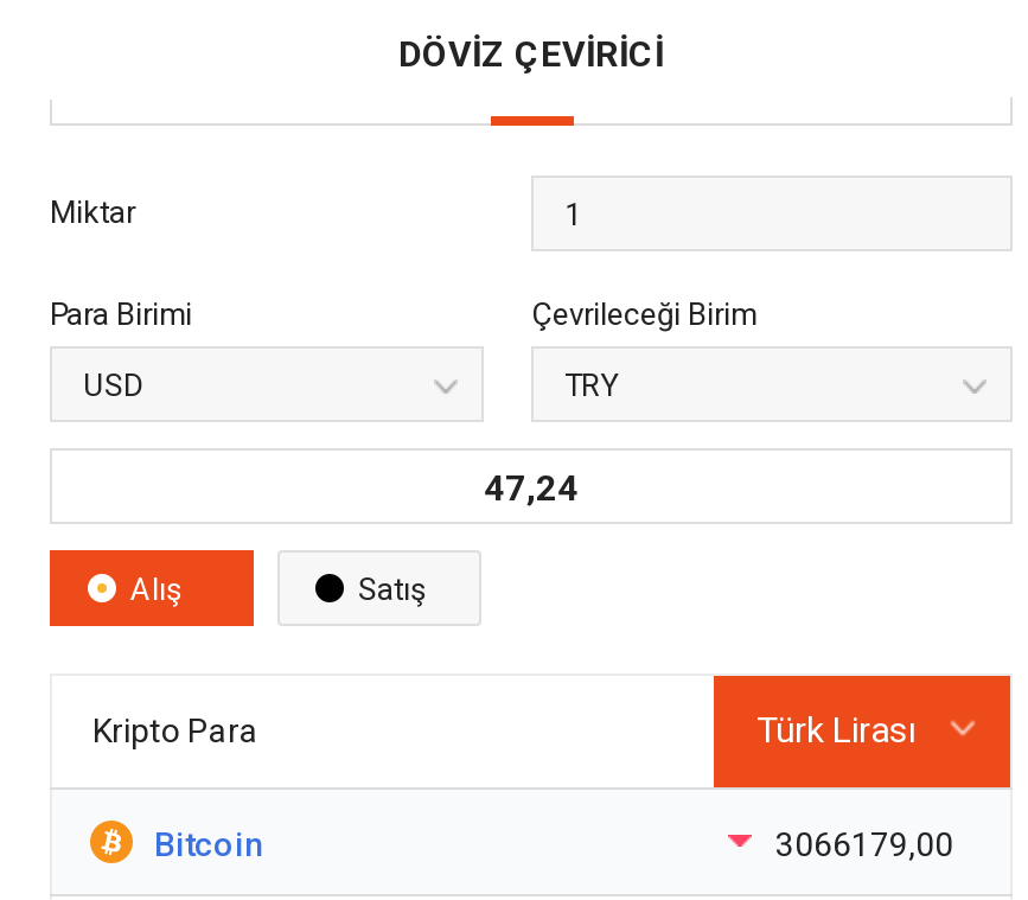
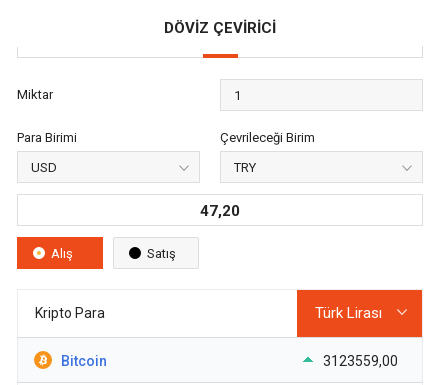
- 47,24
+ 47,20

- 3066179,00
+ 3123559,00
